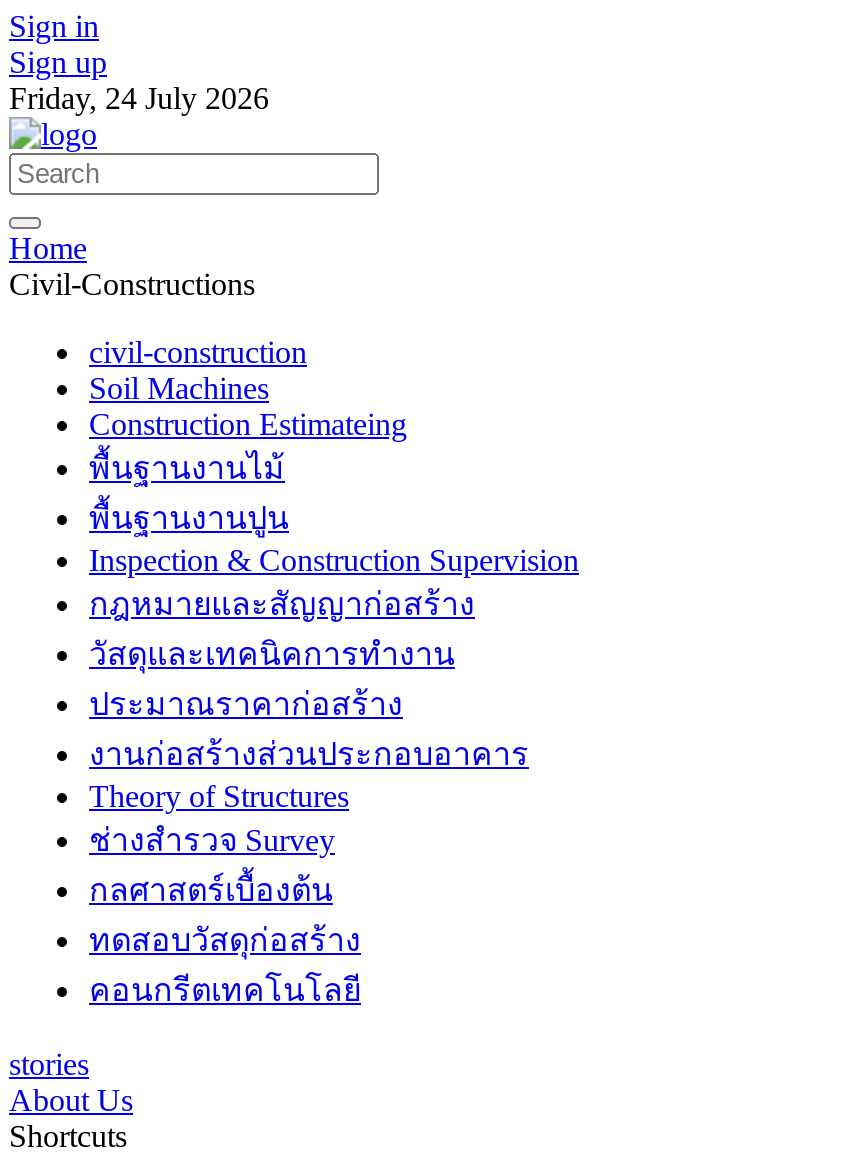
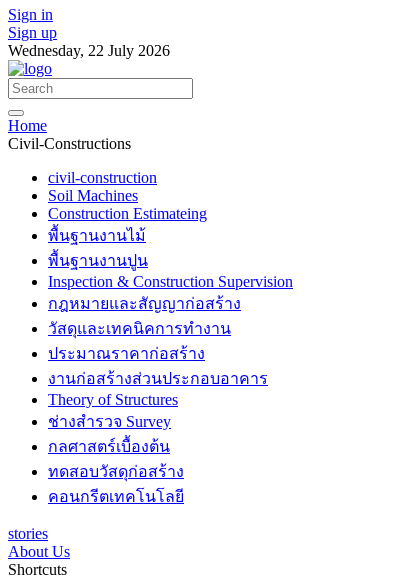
- Friday, 24 July 2026
+ Wednesday, 22 July 2026
